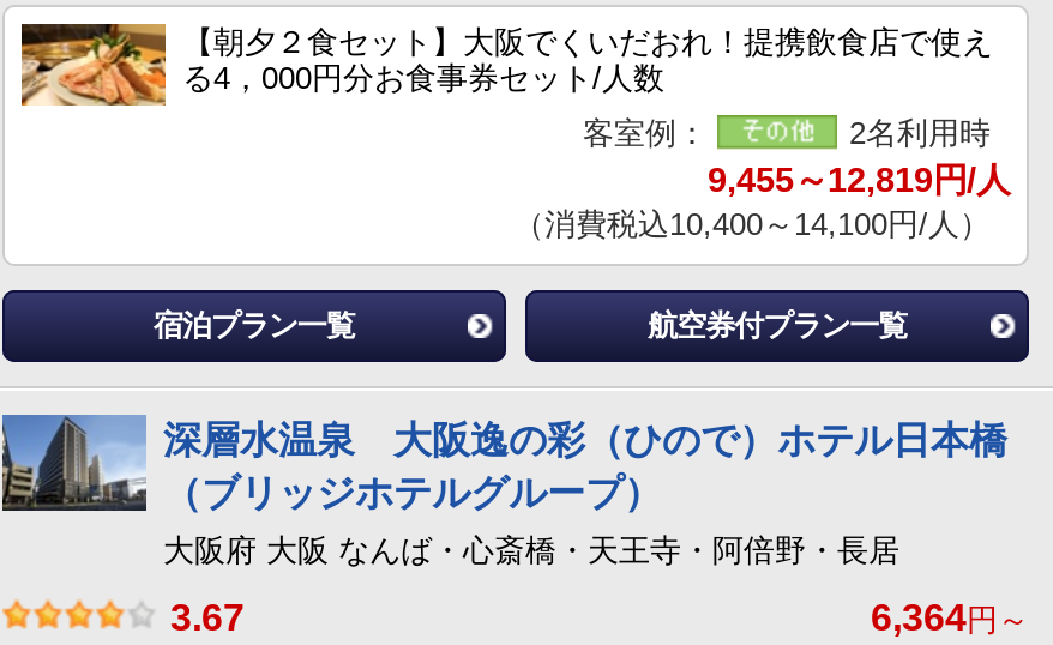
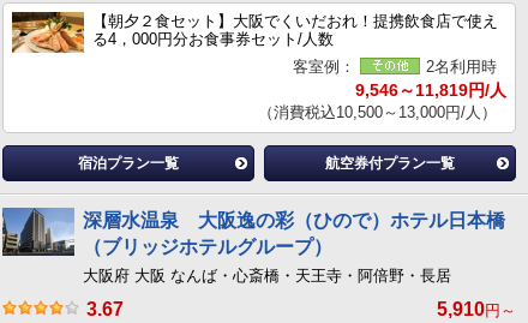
- 9,455～12,819円/人
+ 9,546～11,819円/人

- （消費税込10,400～14,100円/人）
+ （消費税込10,500～13,000円/人）

- 6,364円～
+ 5,910円～
